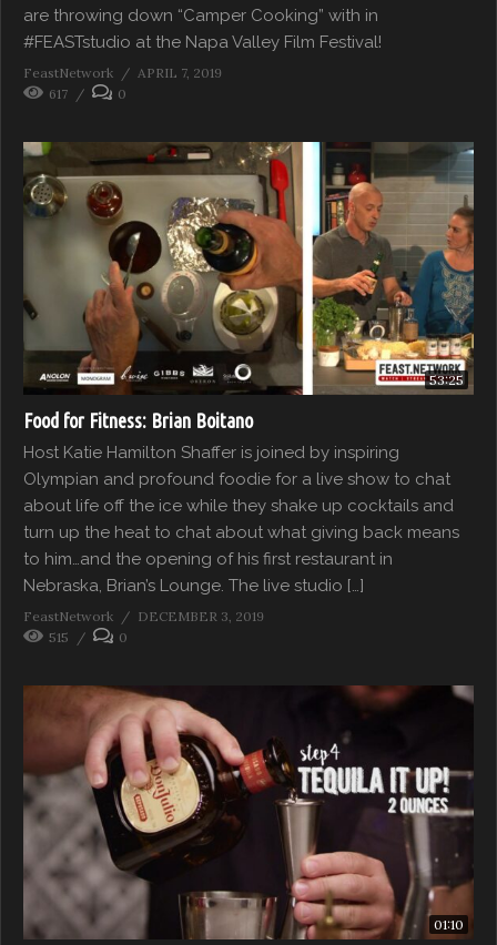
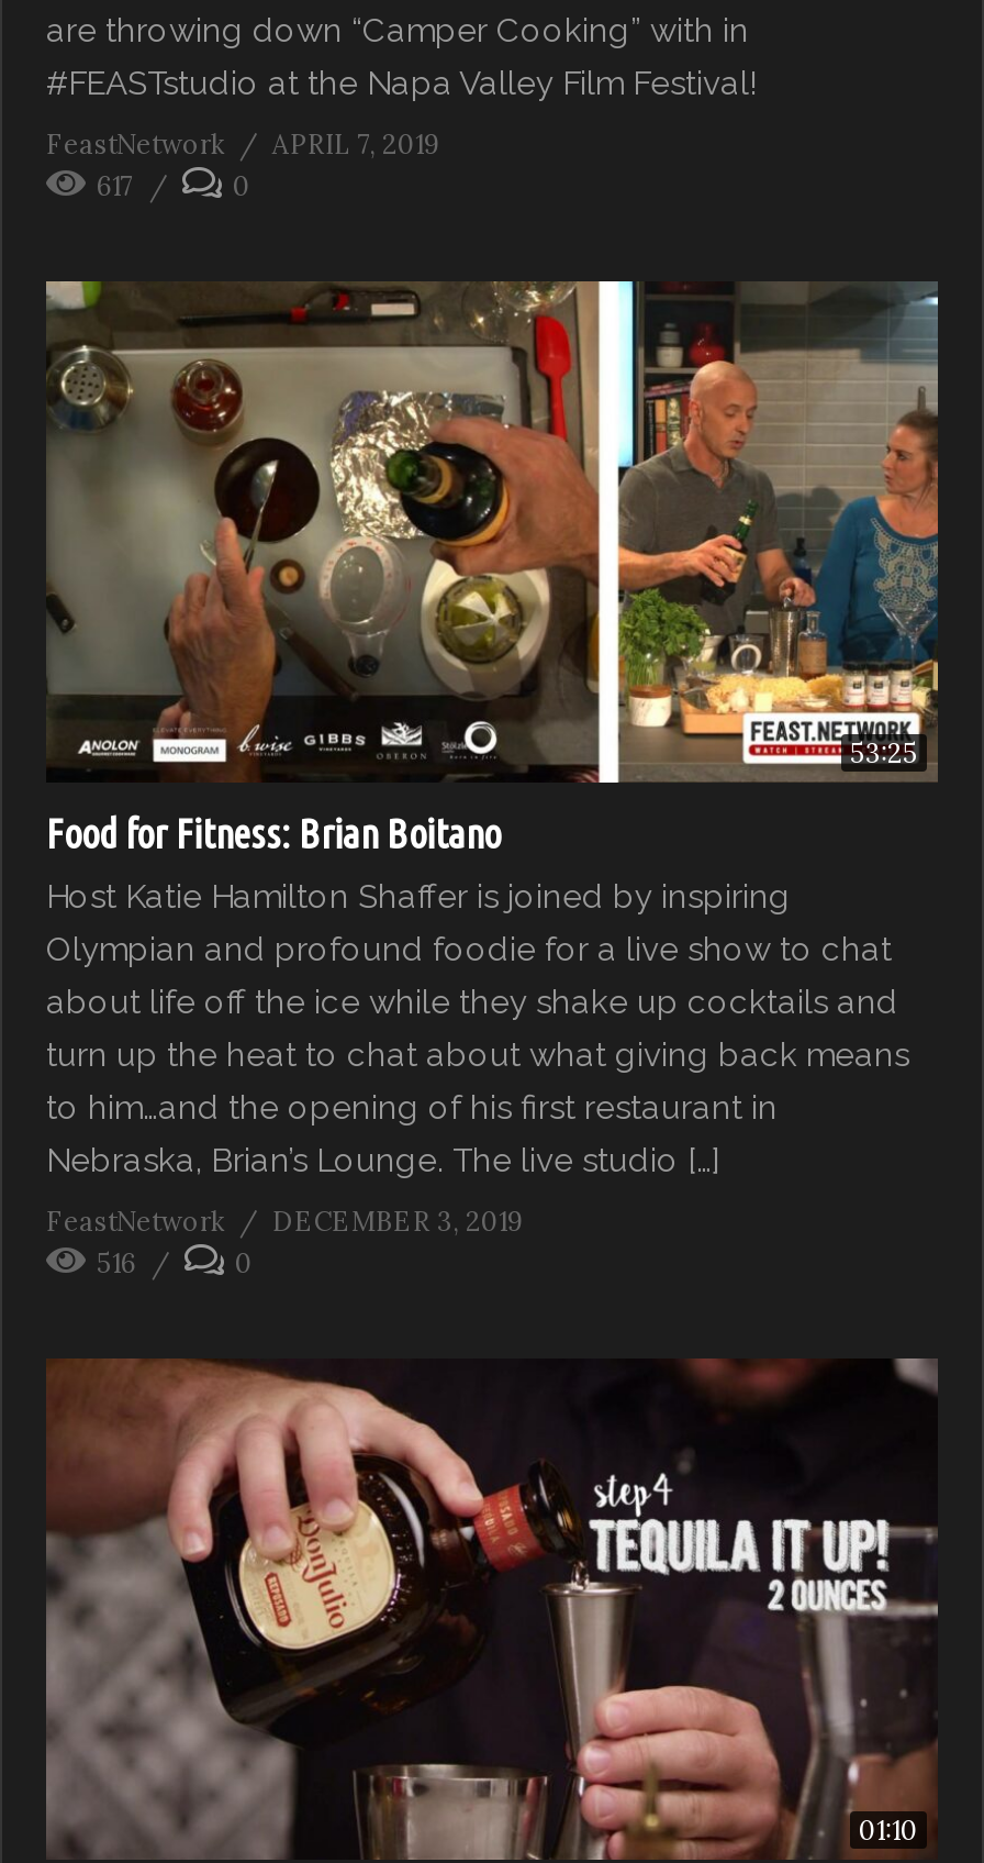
- 515
+ 516
